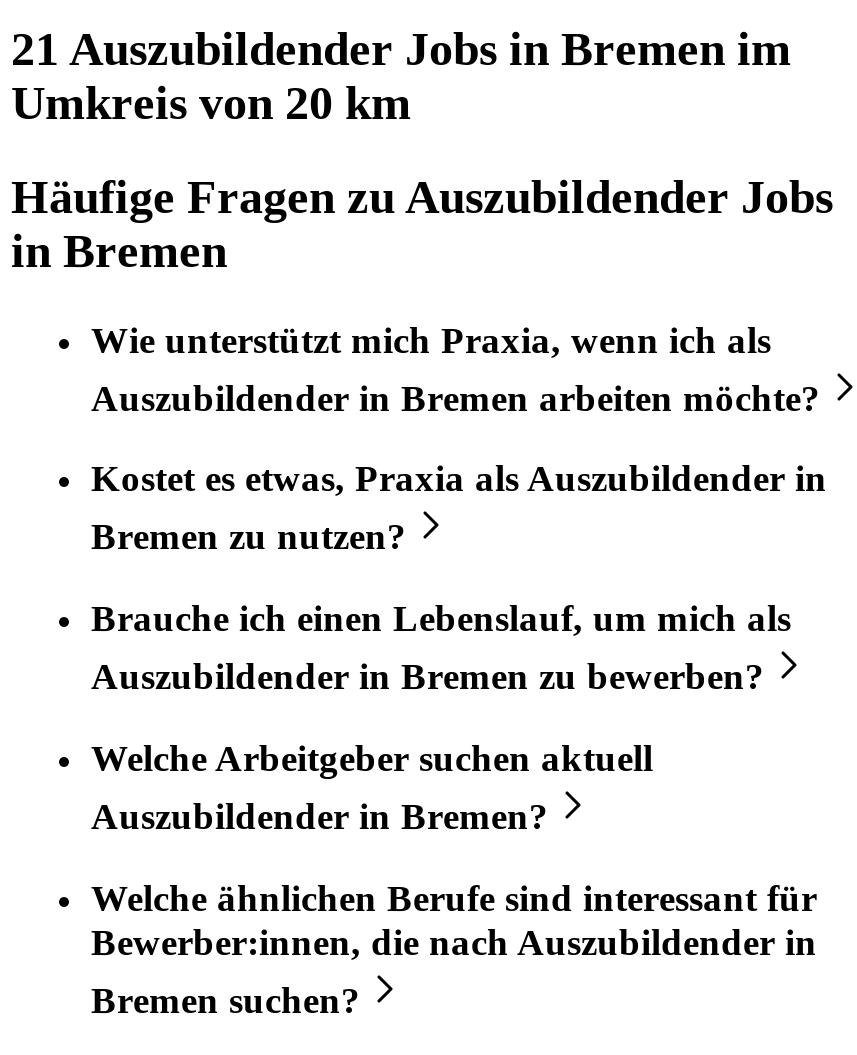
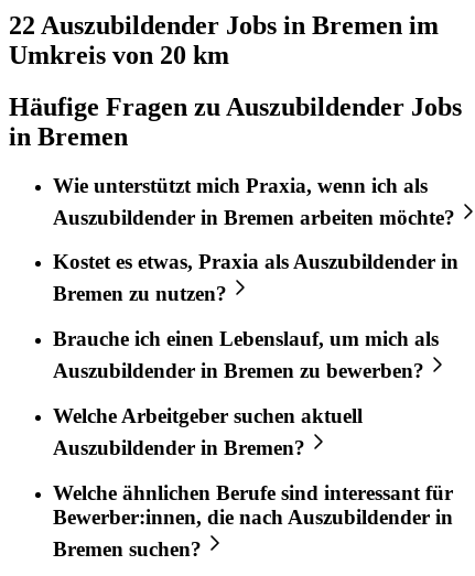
- 21 Auszubildender Jobs in Bremen im
+ 22 Auszubildender Jobs in Bremen im
